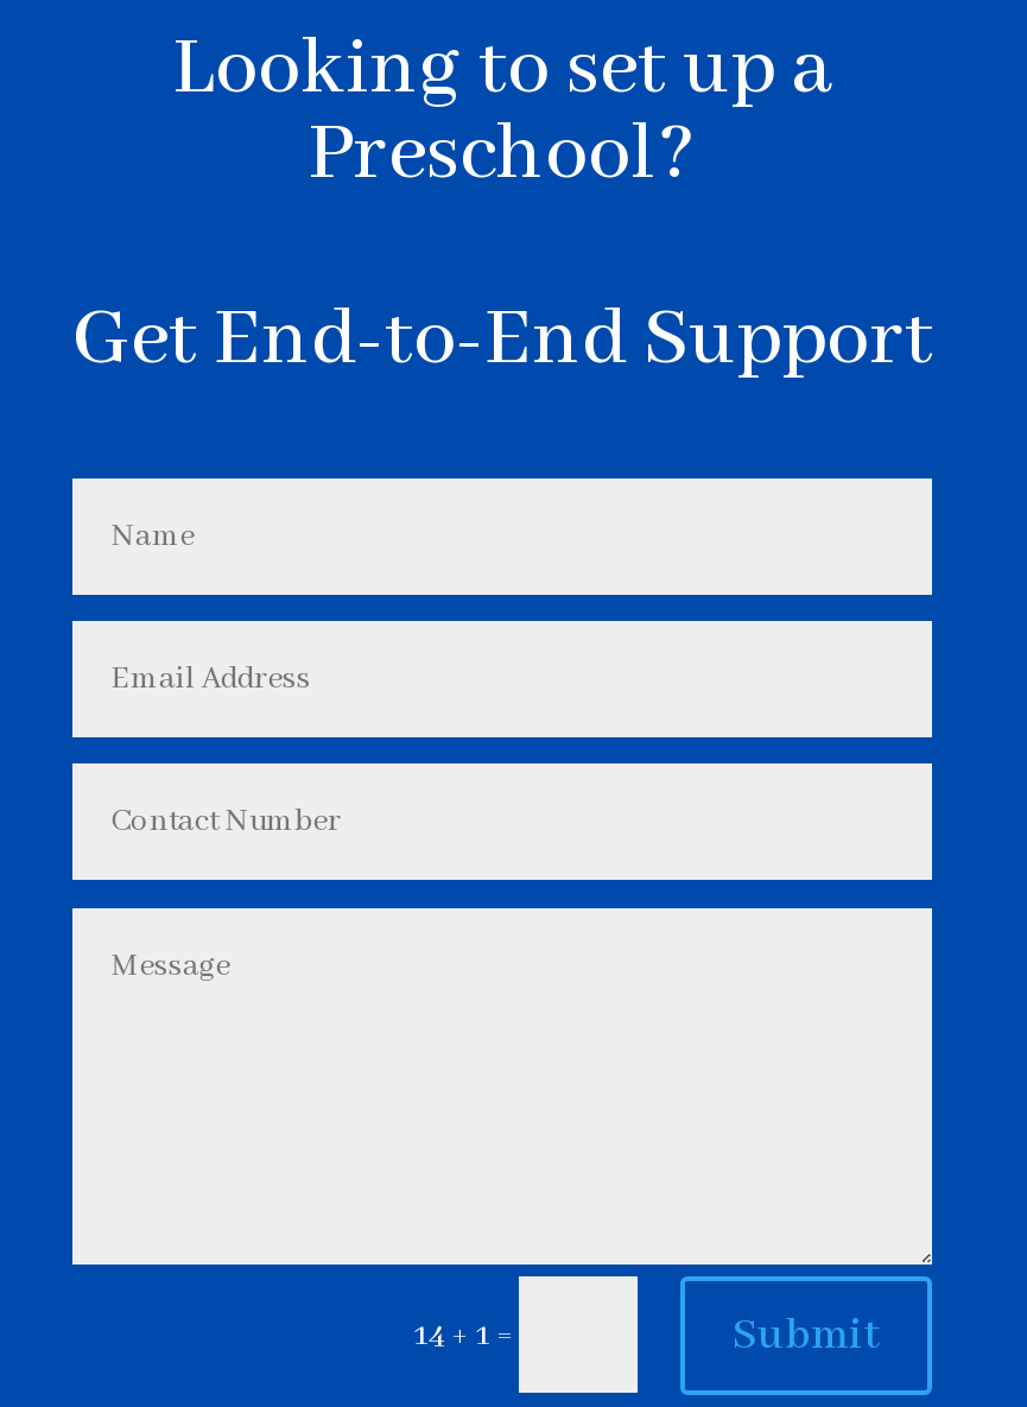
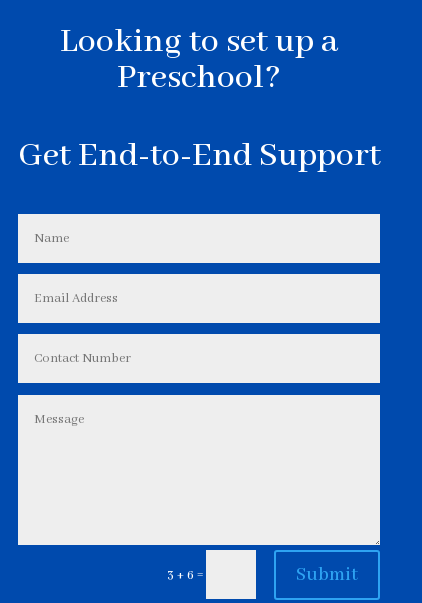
- 14 + 1 =
+ 3 + 6 =
